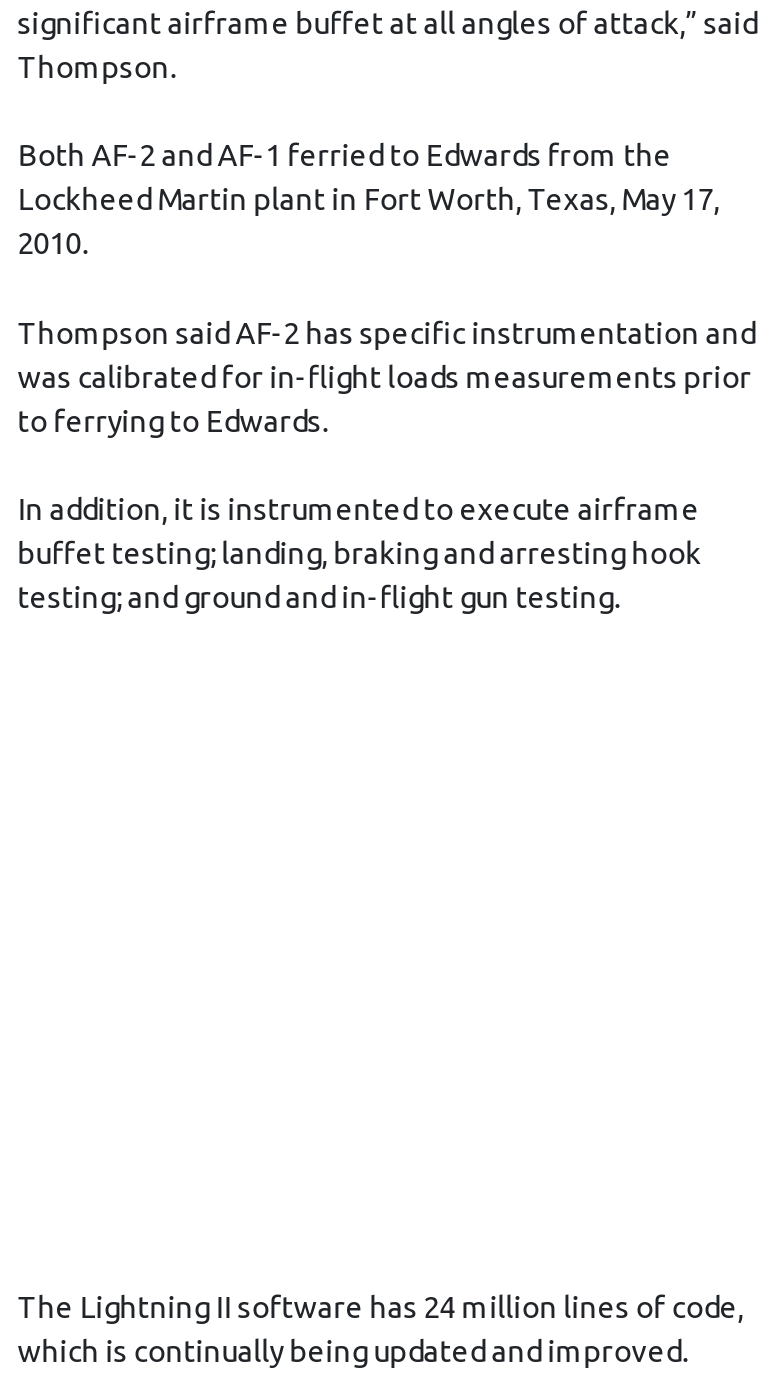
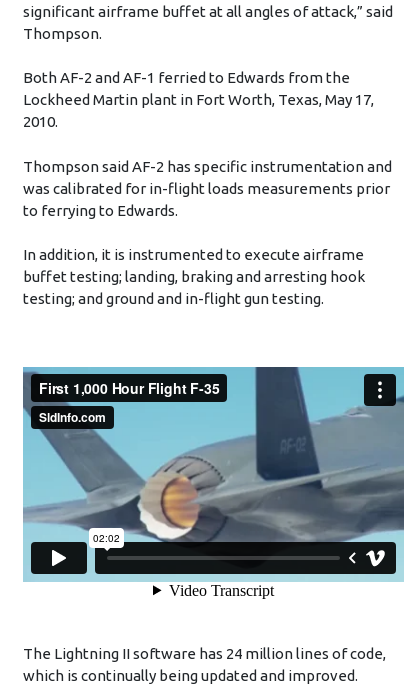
+ [image]
